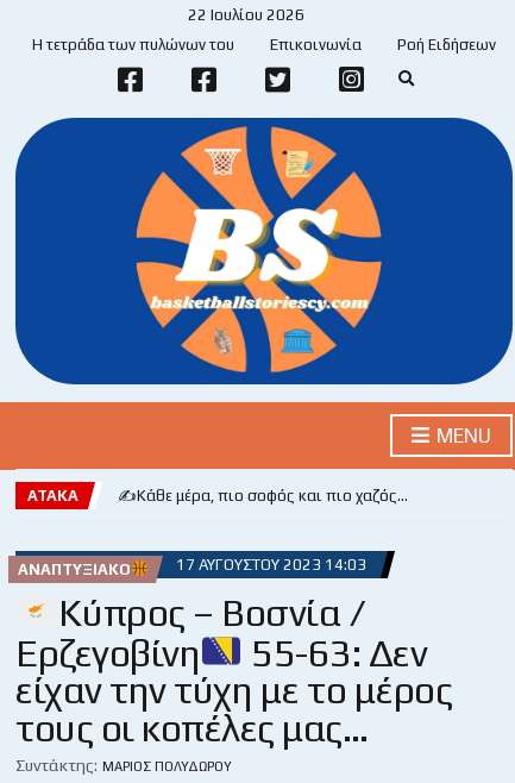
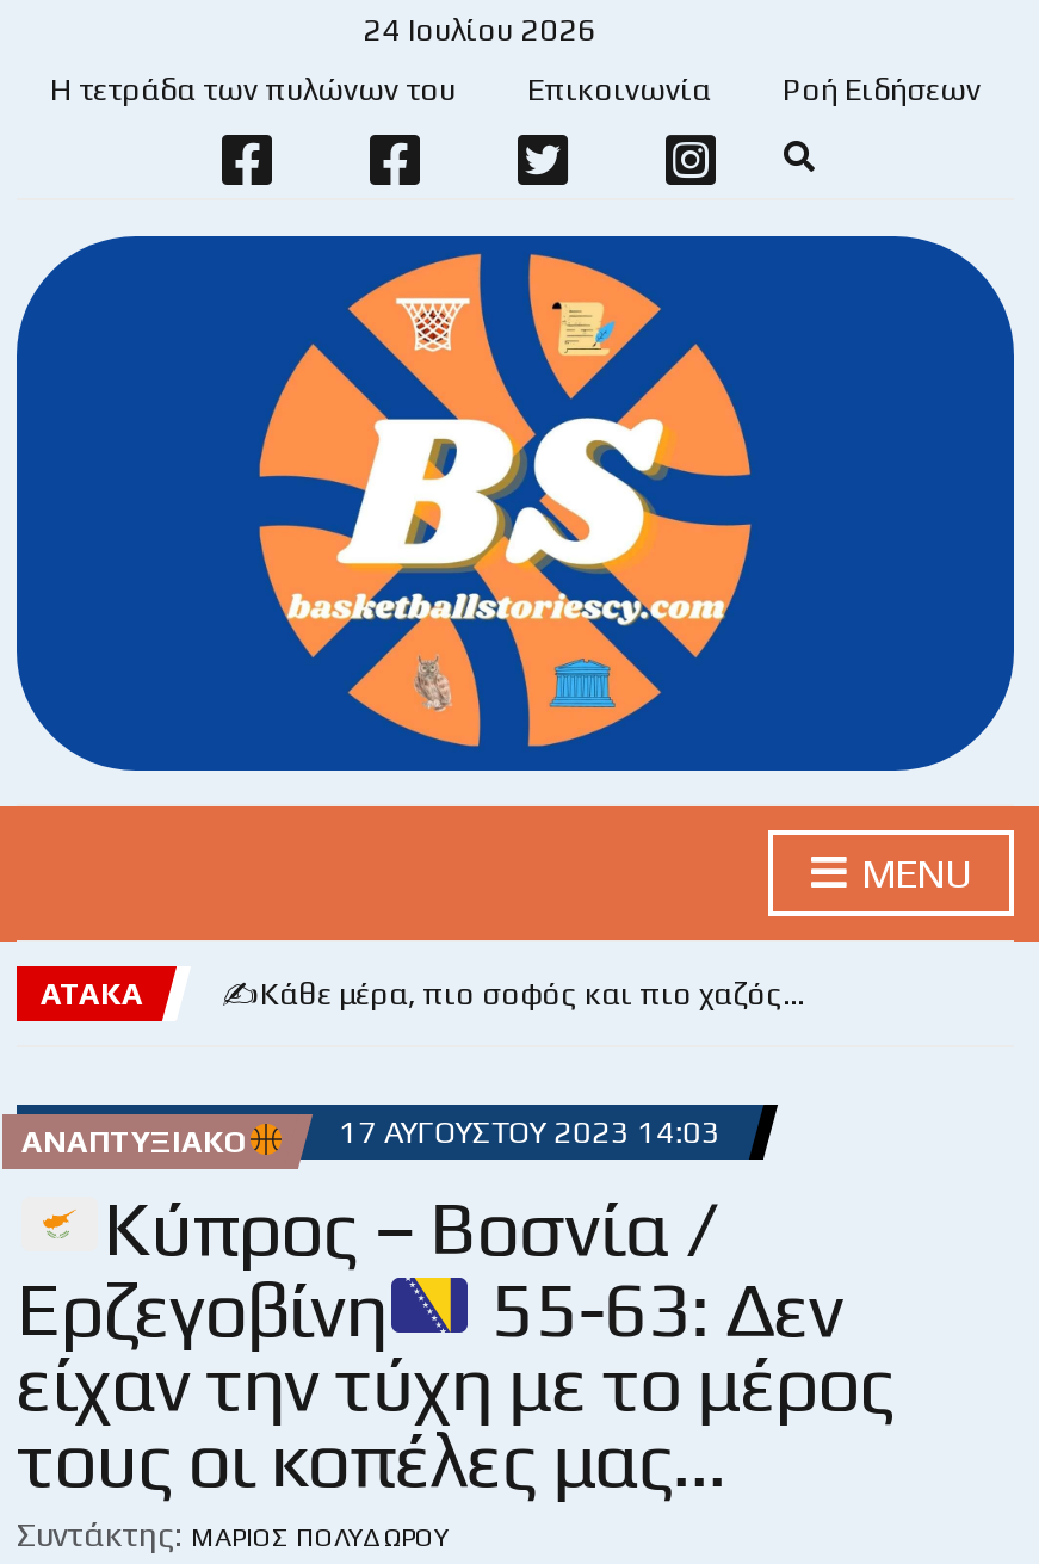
- 22 Ιουλίου 2026
+ 24 Ιουλίου 2026
